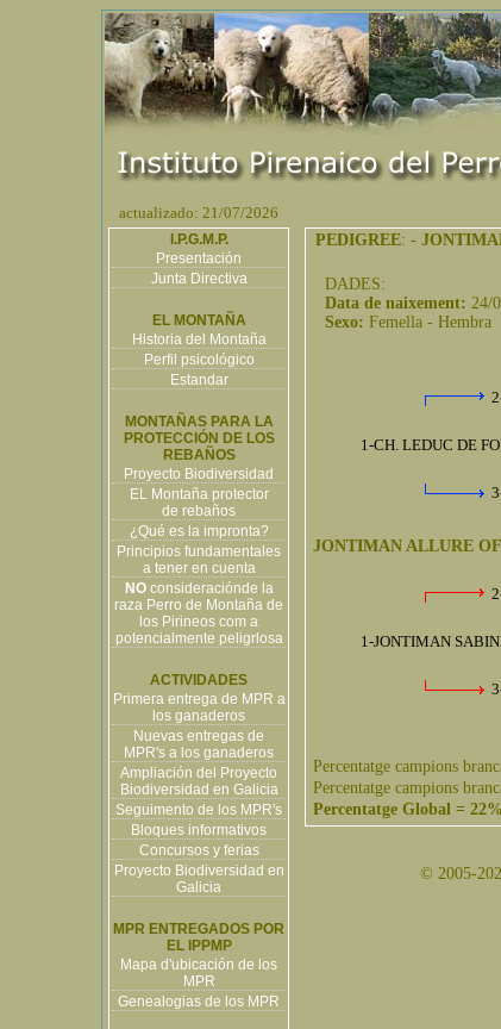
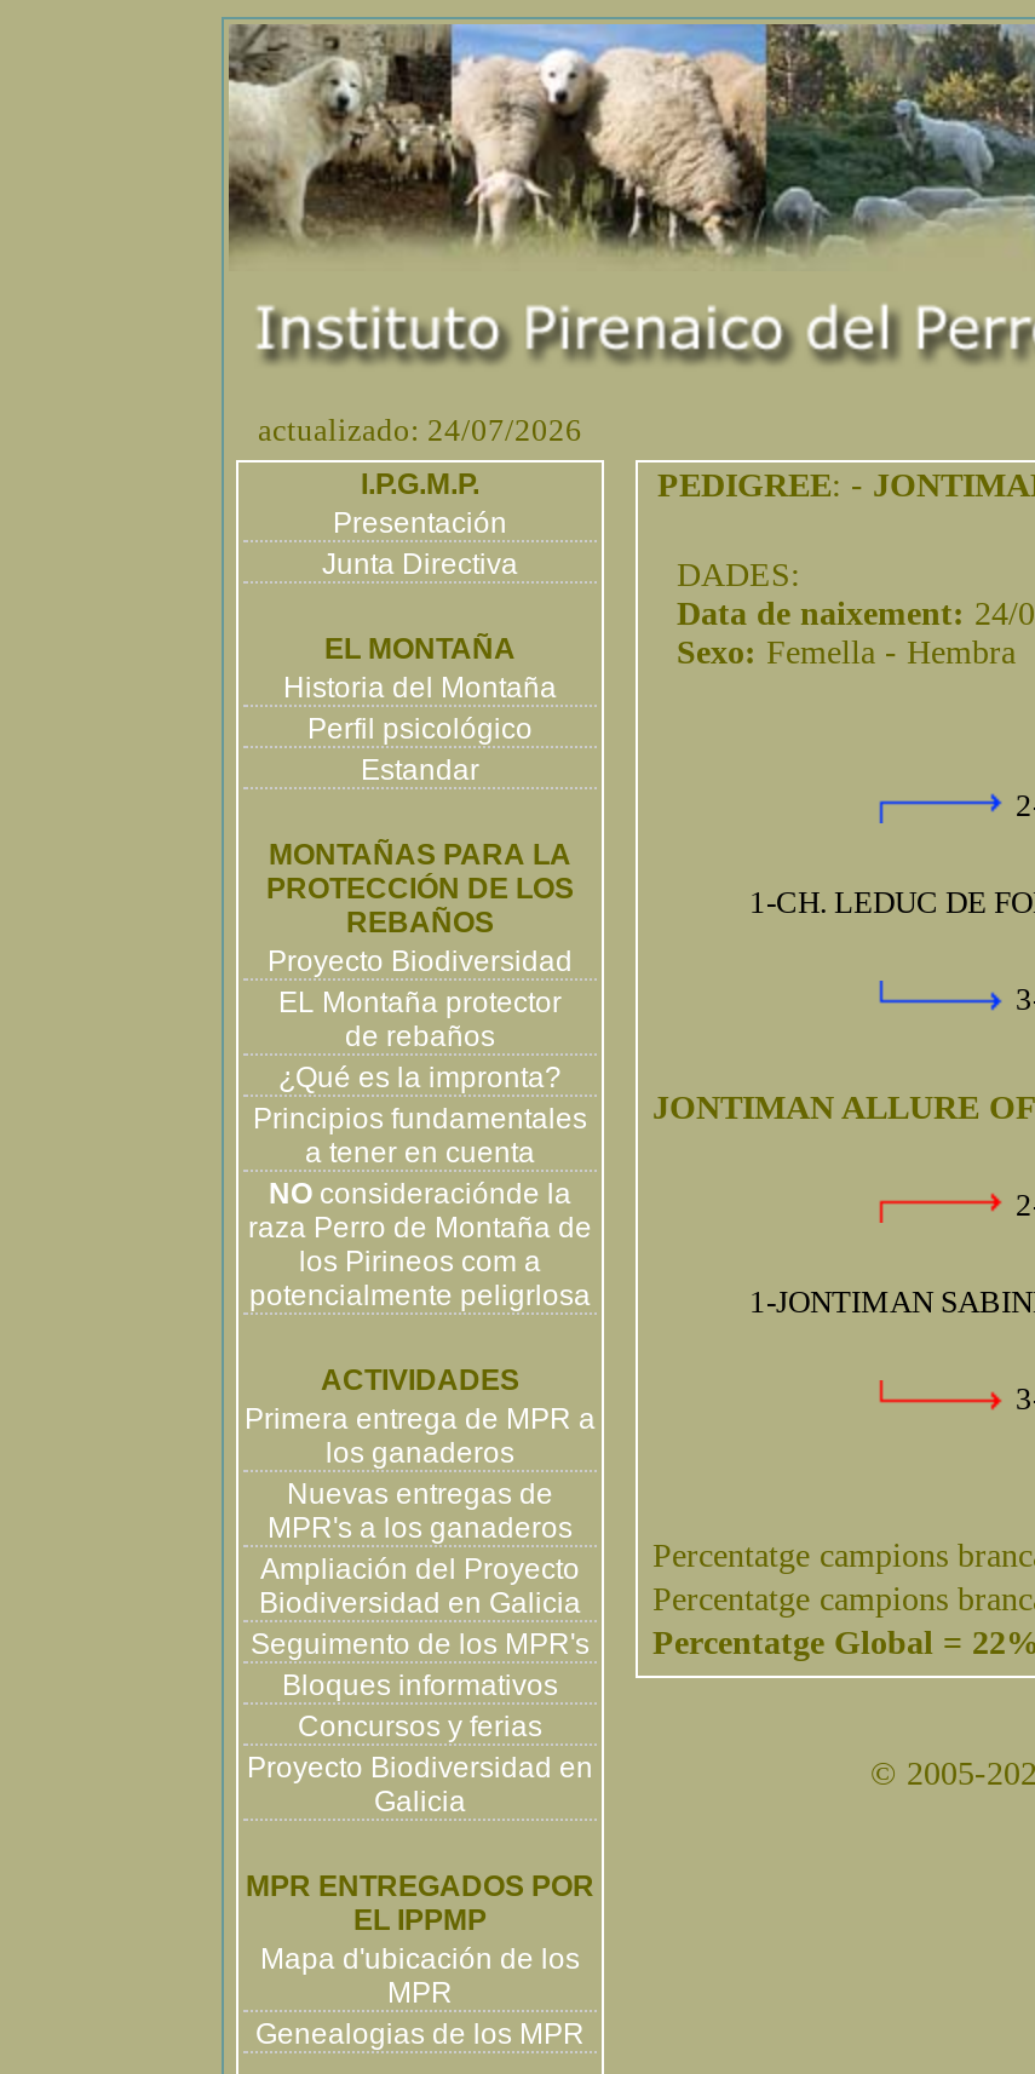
- actualizado: 21/07/2026
+ actualizado: 24/07/2026
